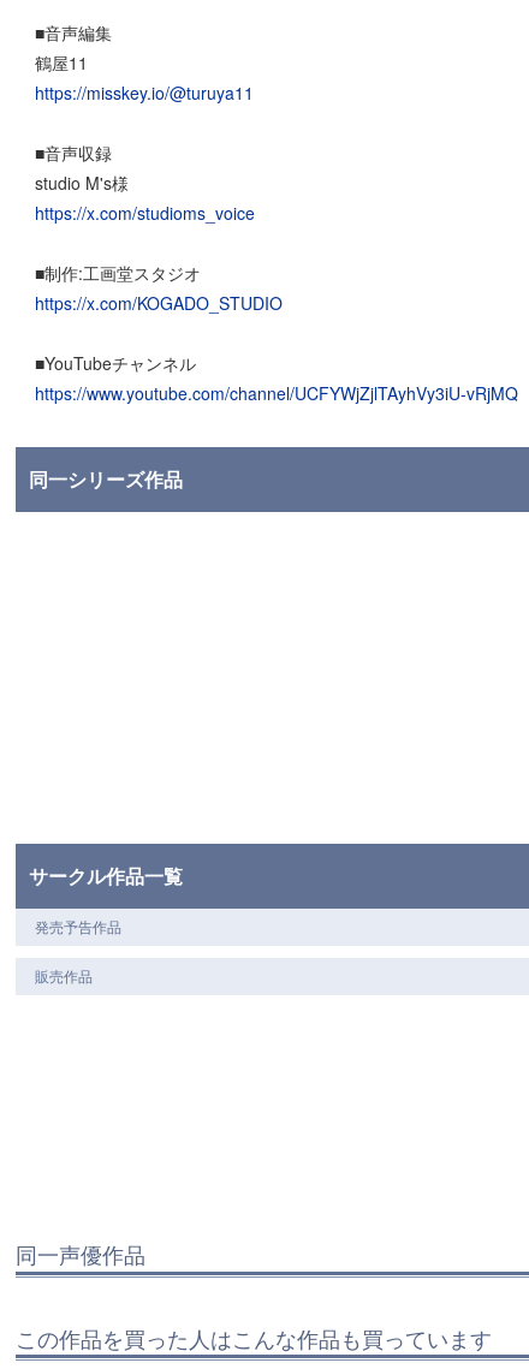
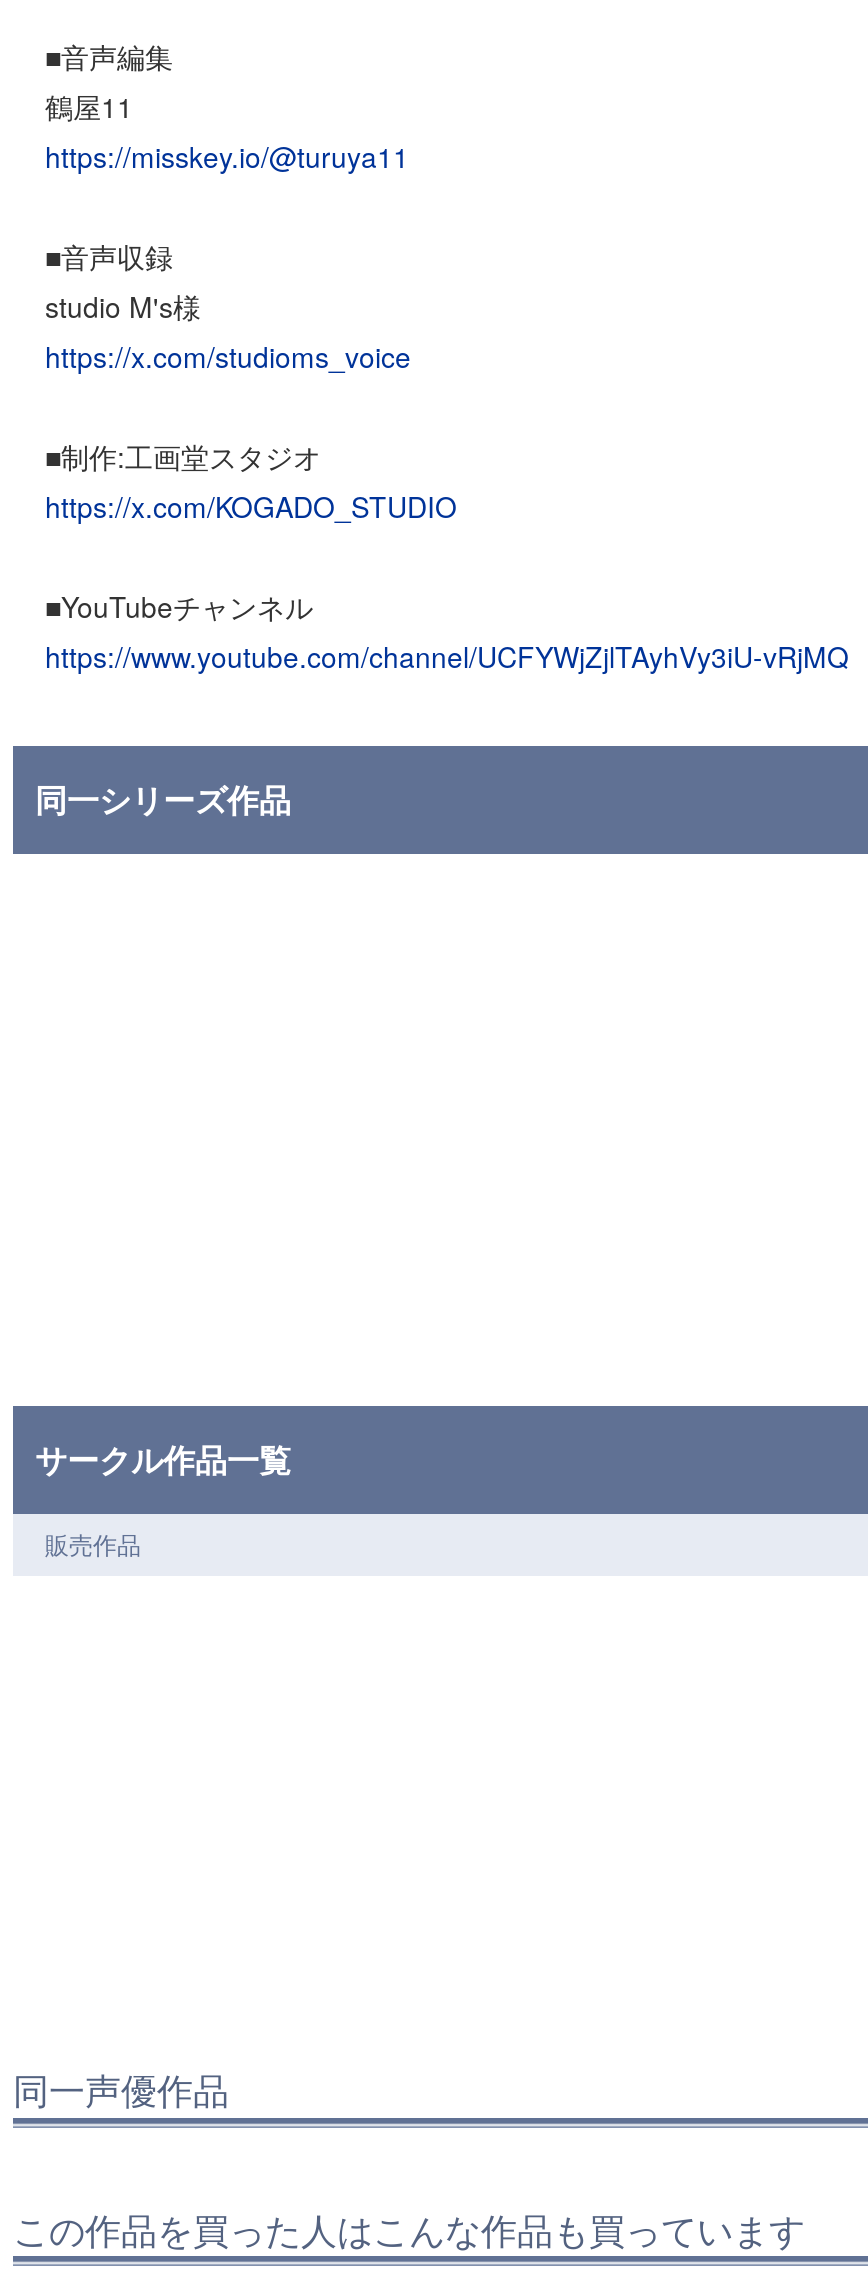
- 発売予告作品

moved up: 販売作品
